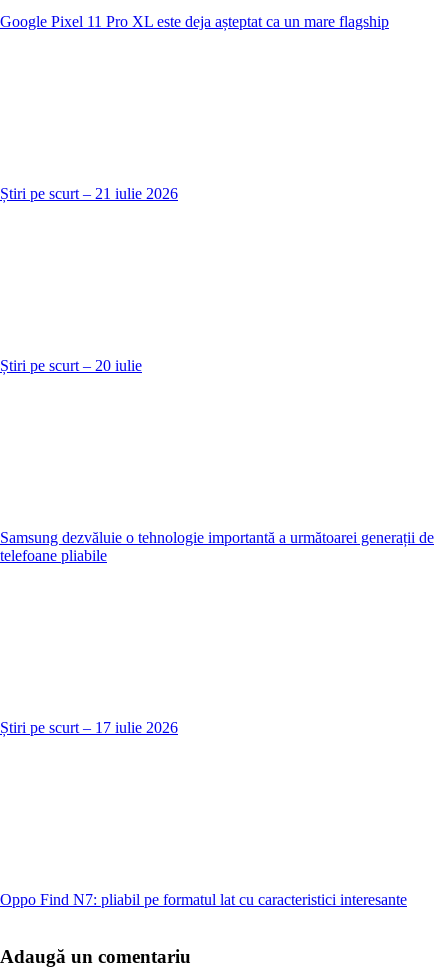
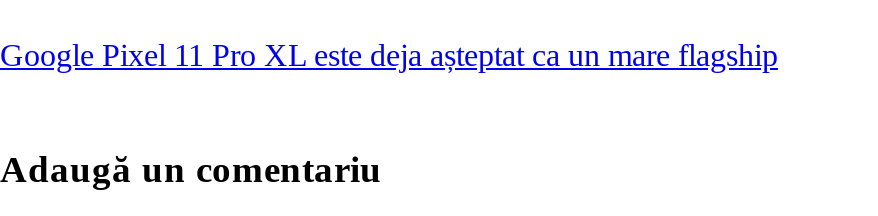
- Știri pe scurt – 21 iulie 2026

- Știri pe scurt – 20 iulie

- Samsung dezvăluie o tehnologie importantă a următoarei generații de
- telefoane pliabile

- Știri pe scurt – 17 iulie 2026

- Oppo Find N7: pliabil pe formatul lat cu caracteristici interesante
